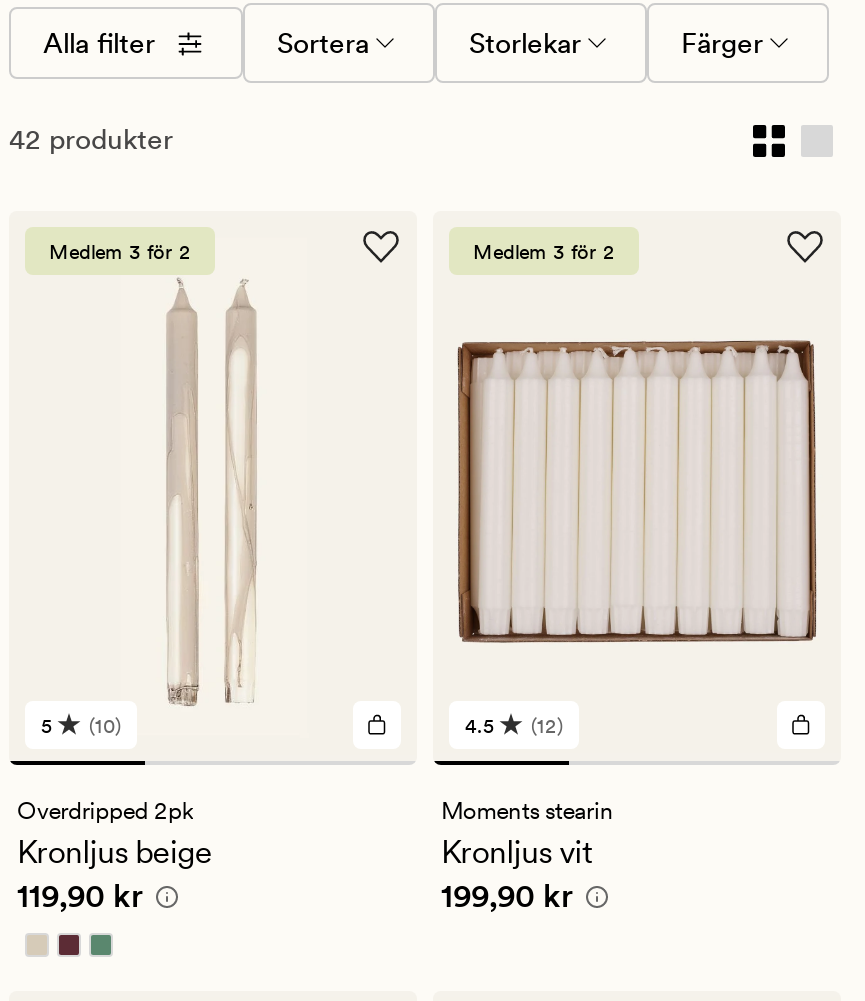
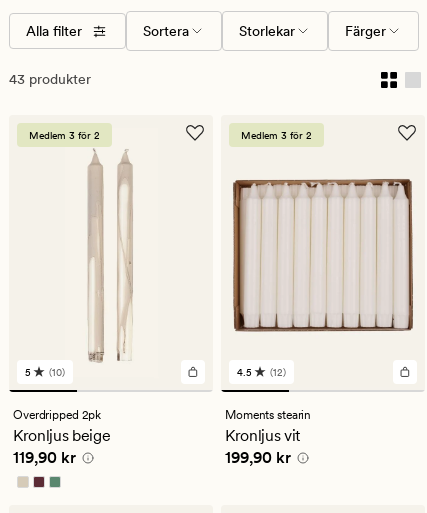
- 42 produkter
+ 43 produkter
